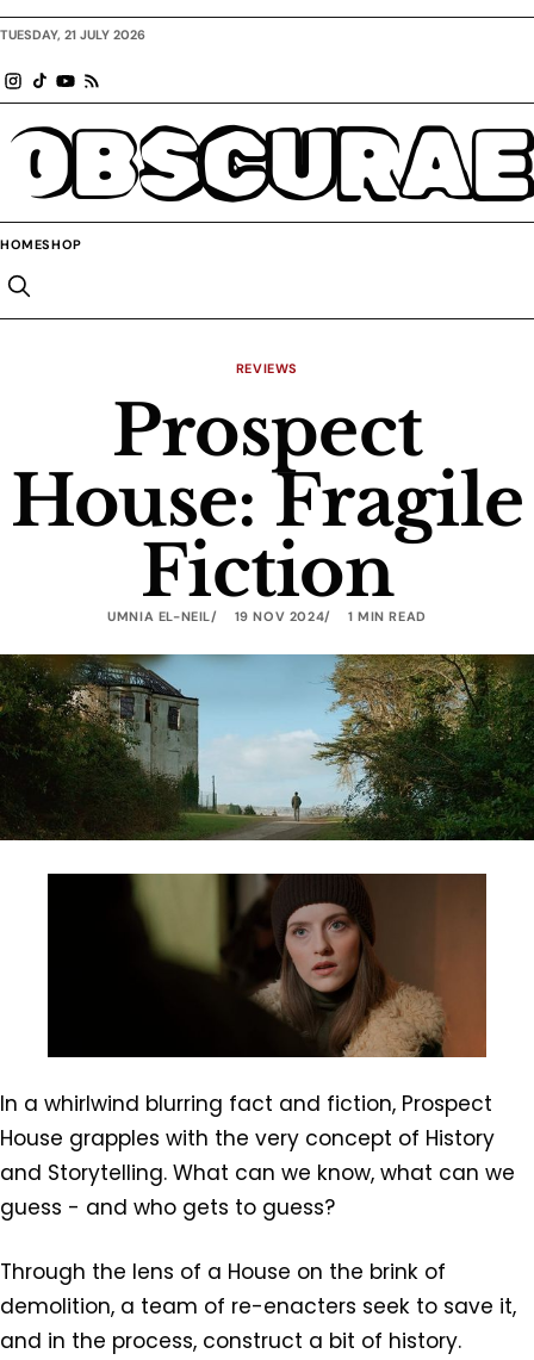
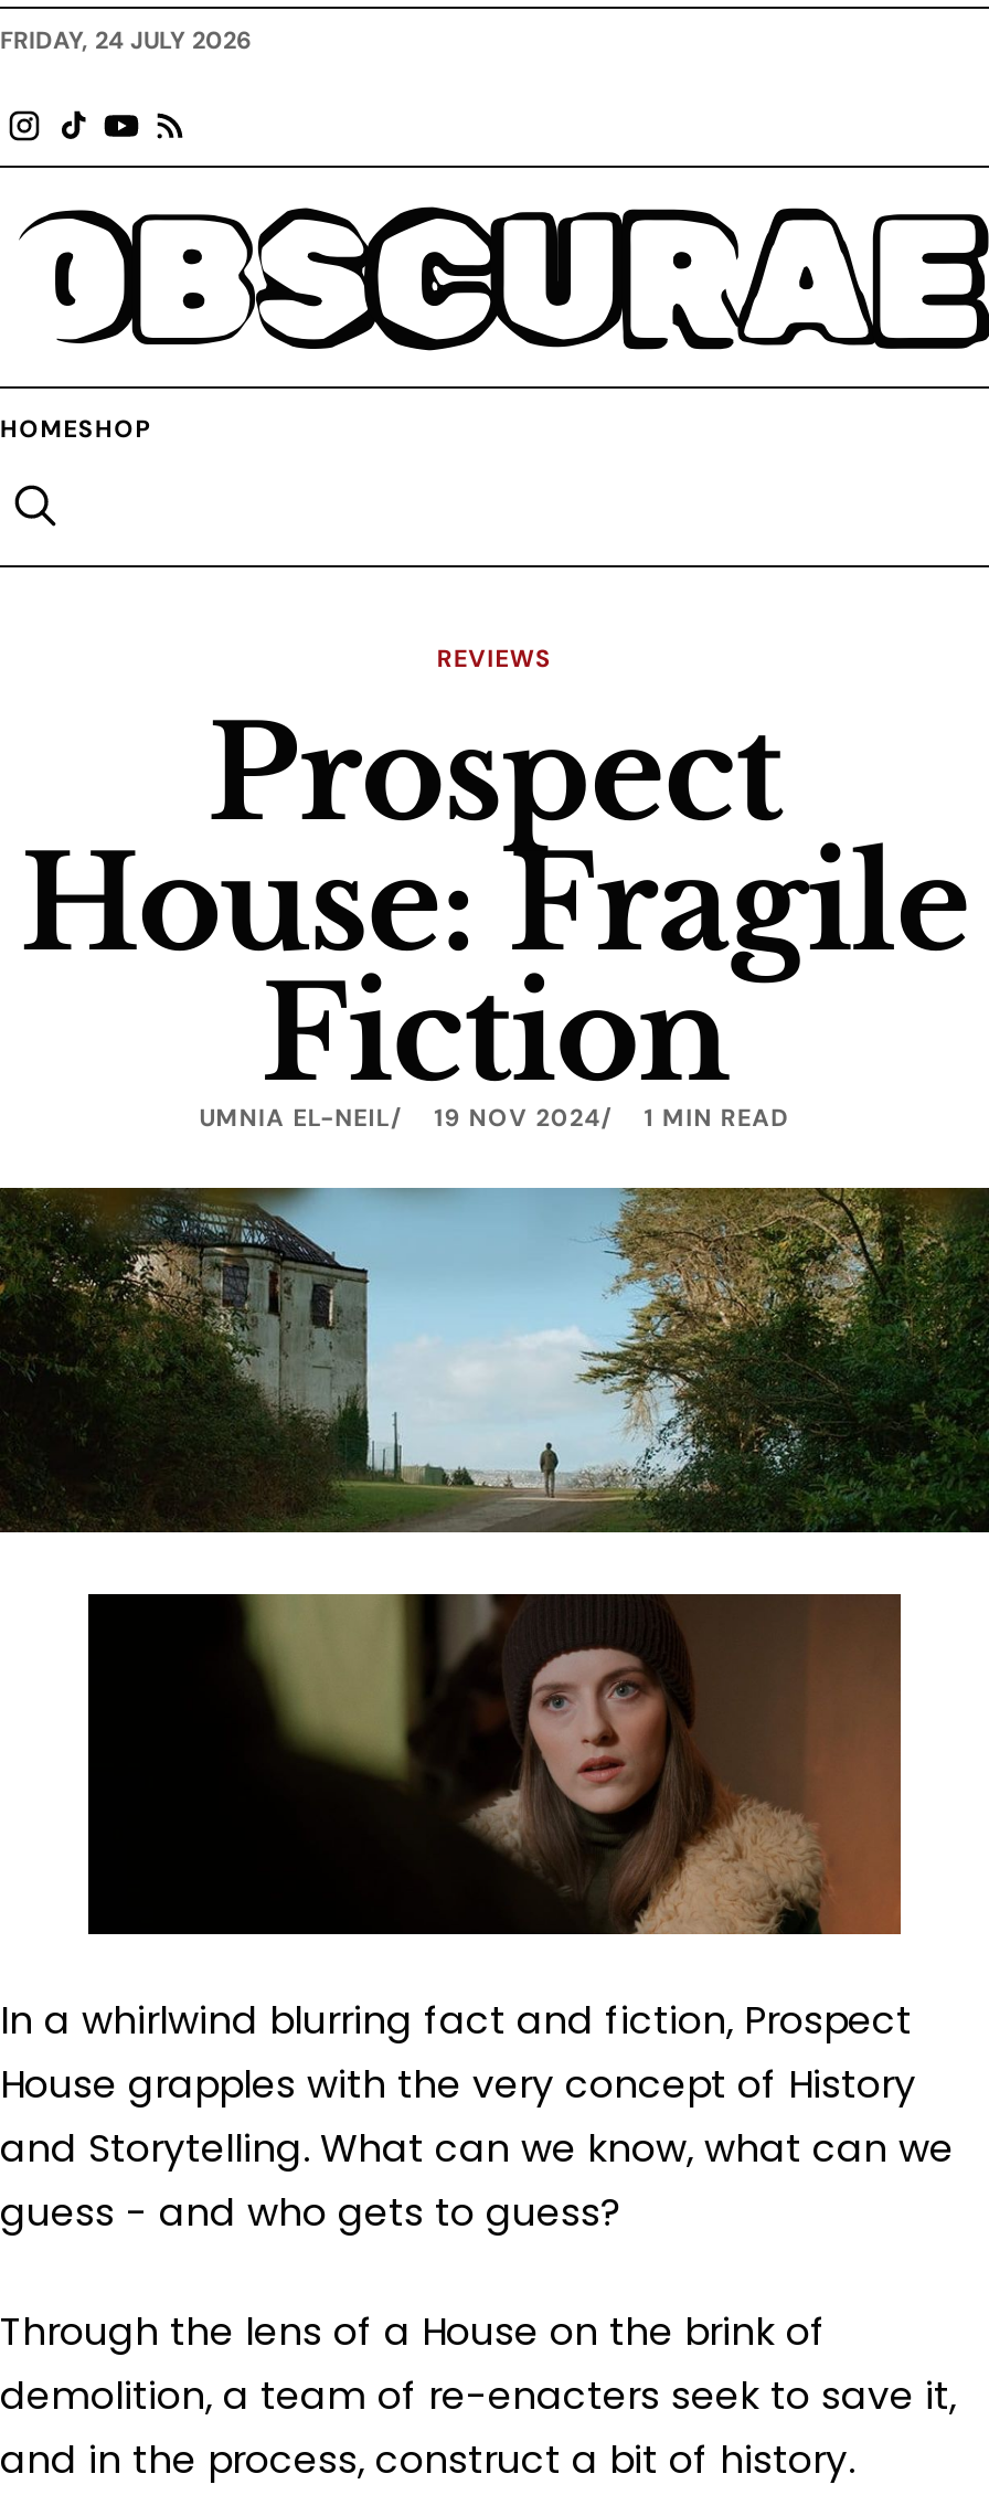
- TUESDAY, 21 JULY 2026
+ FRIDAY, 24 JULY 2026
